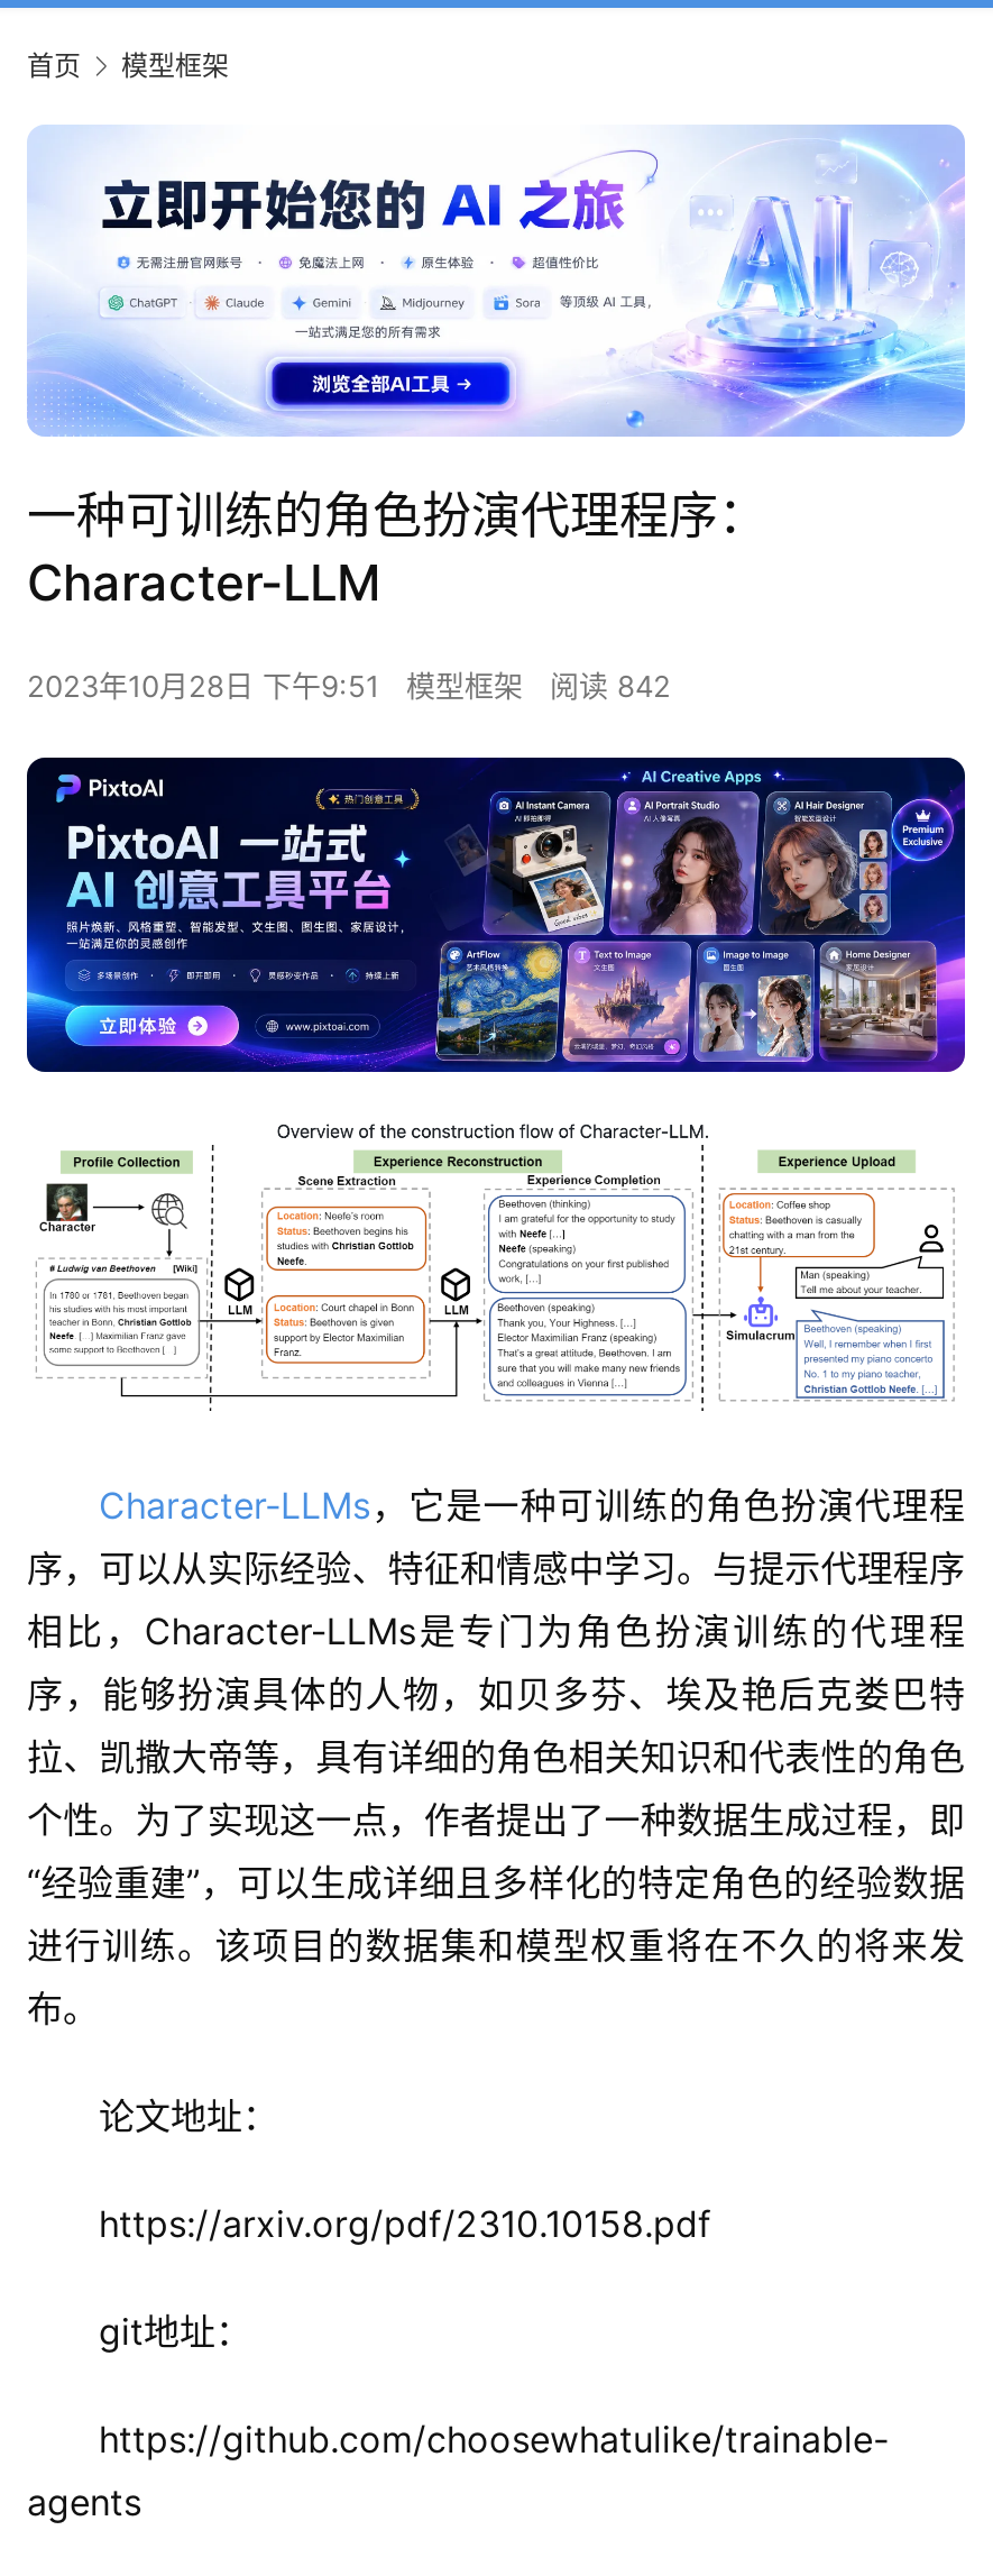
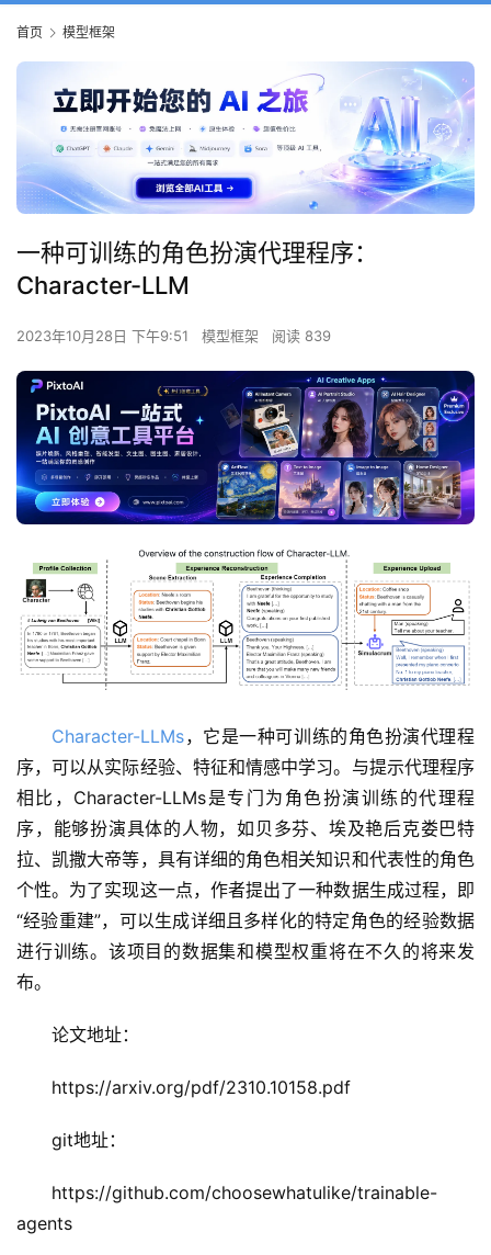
- 2023年10月28日 下午9:51 模型框架 阅读 842
+ 2023年10月28日 下午9:51 模型框架 阅读 839
